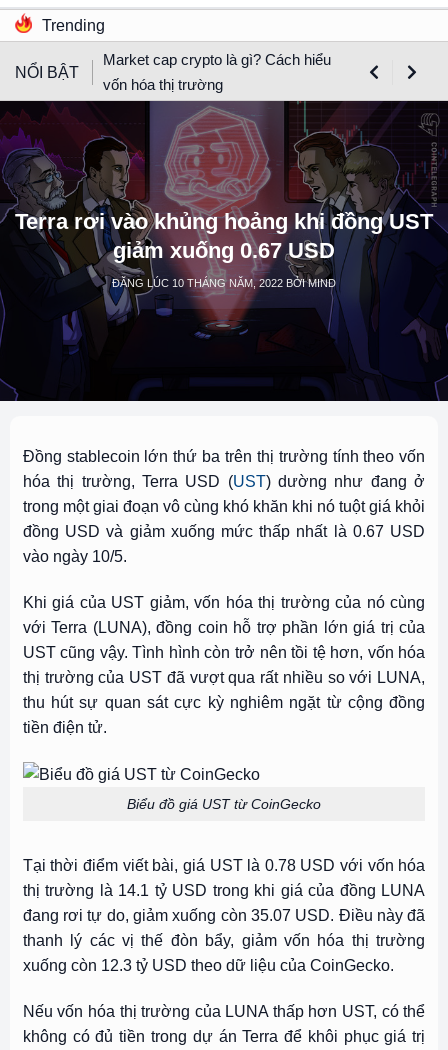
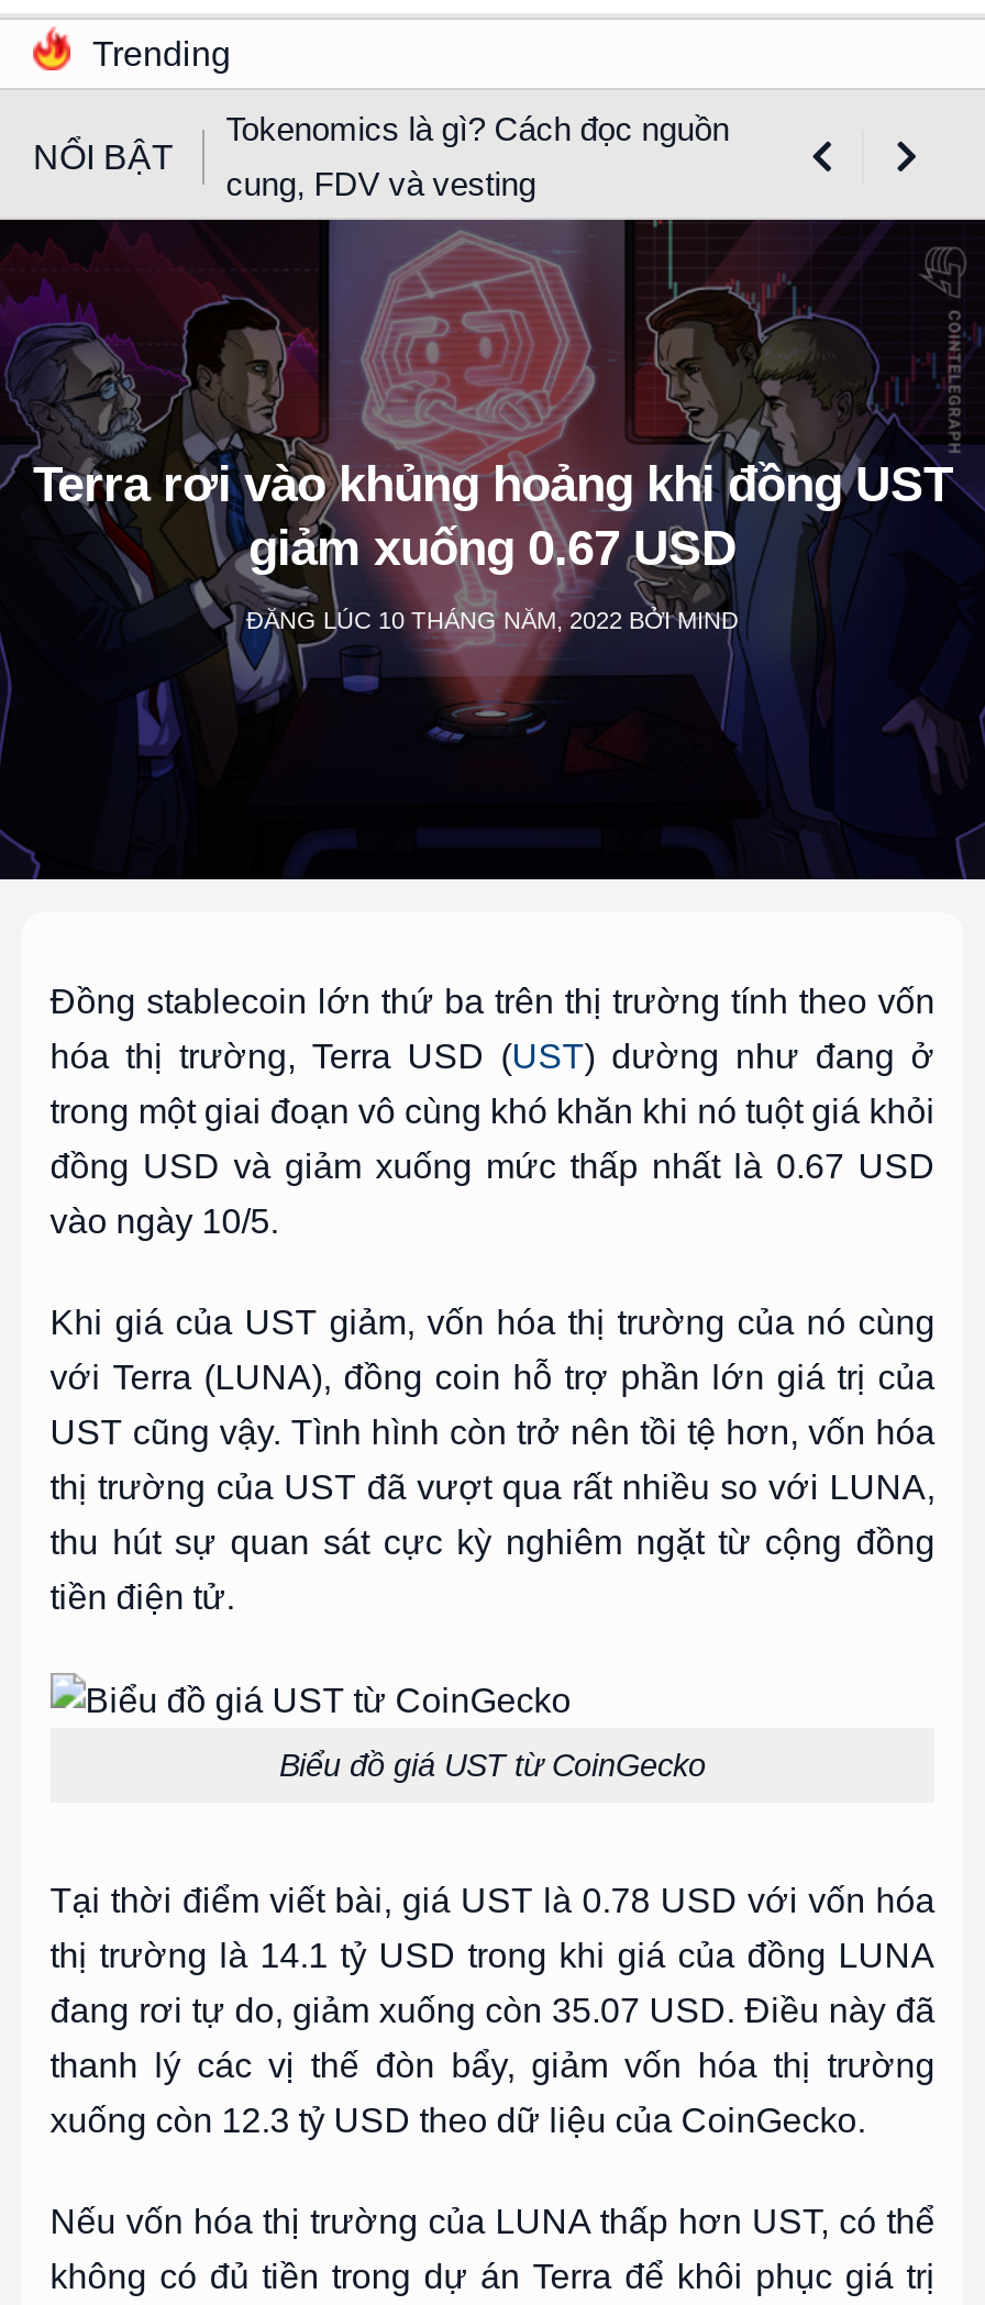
- Market cap crypto là gì? Cách hiểu
+ Tokenomics là gì? Cách đọc nguồn

- vốn hóa thị trường
+ cung, FDV và vesting
